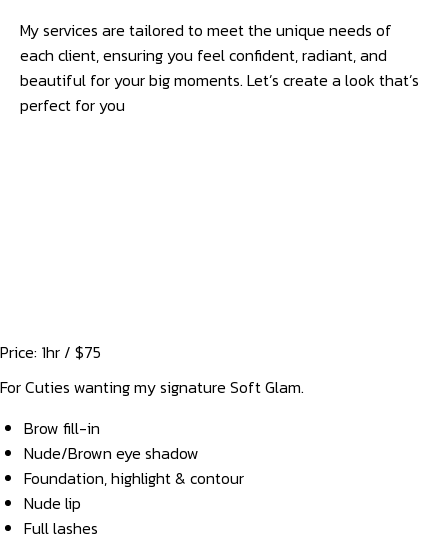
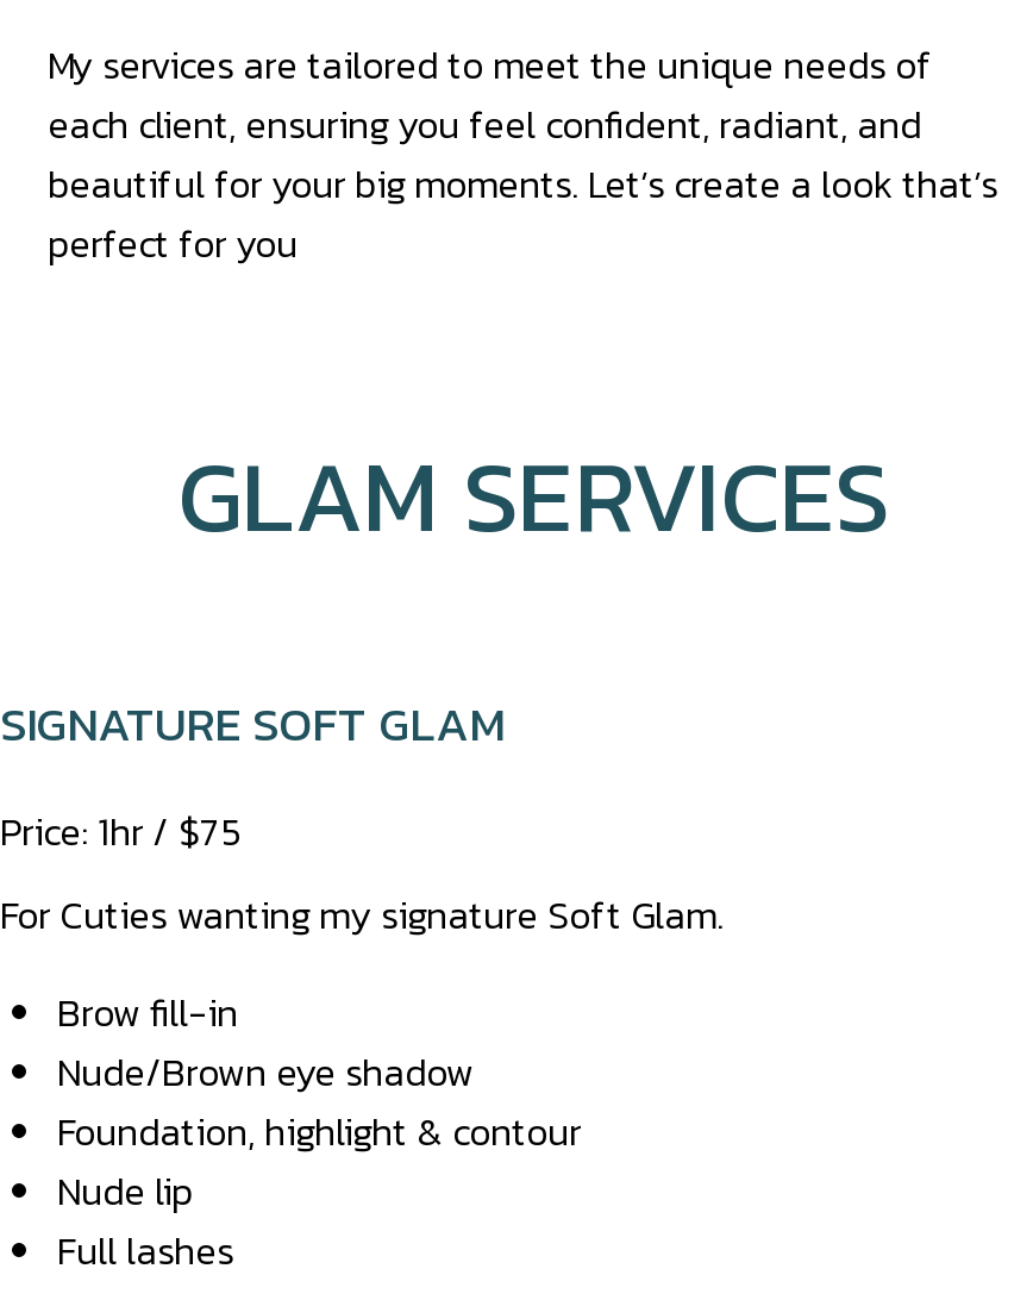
+ GLAM SERVICES
+ SIGNATURE SOFT GLAM
